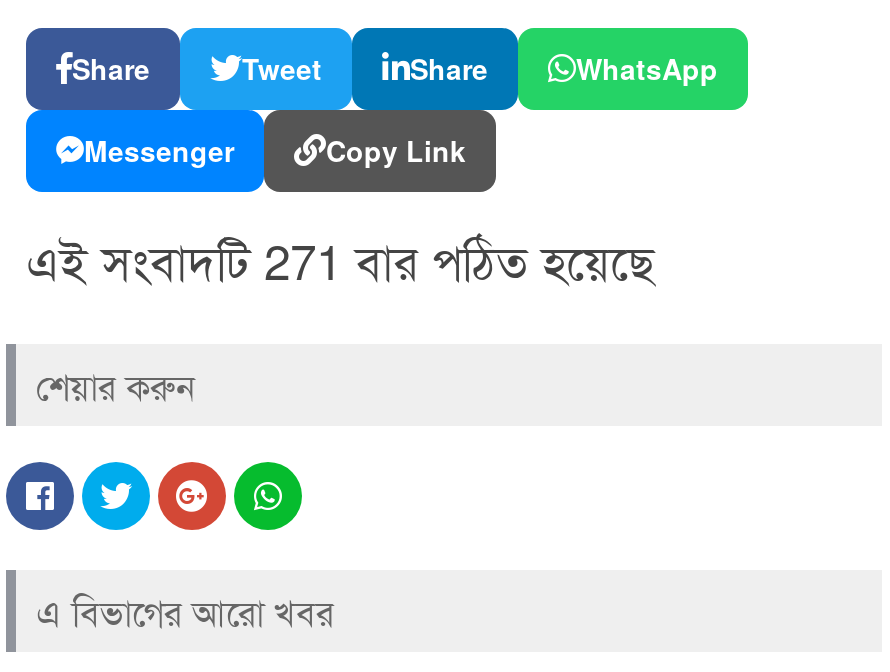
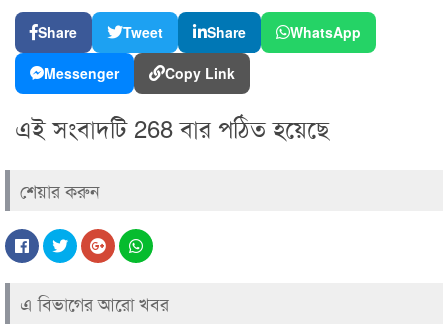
- এই সংবাদটি 271 বার পঠিত হয়েছে
+ এই সংবাদটি 268 বার পঠিত হয়েছে
